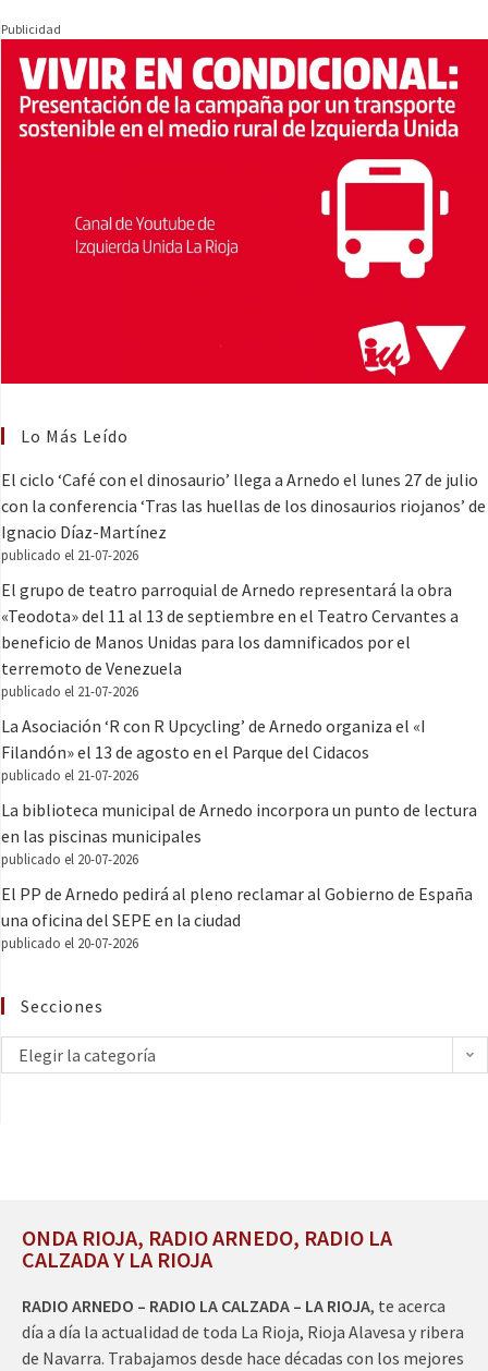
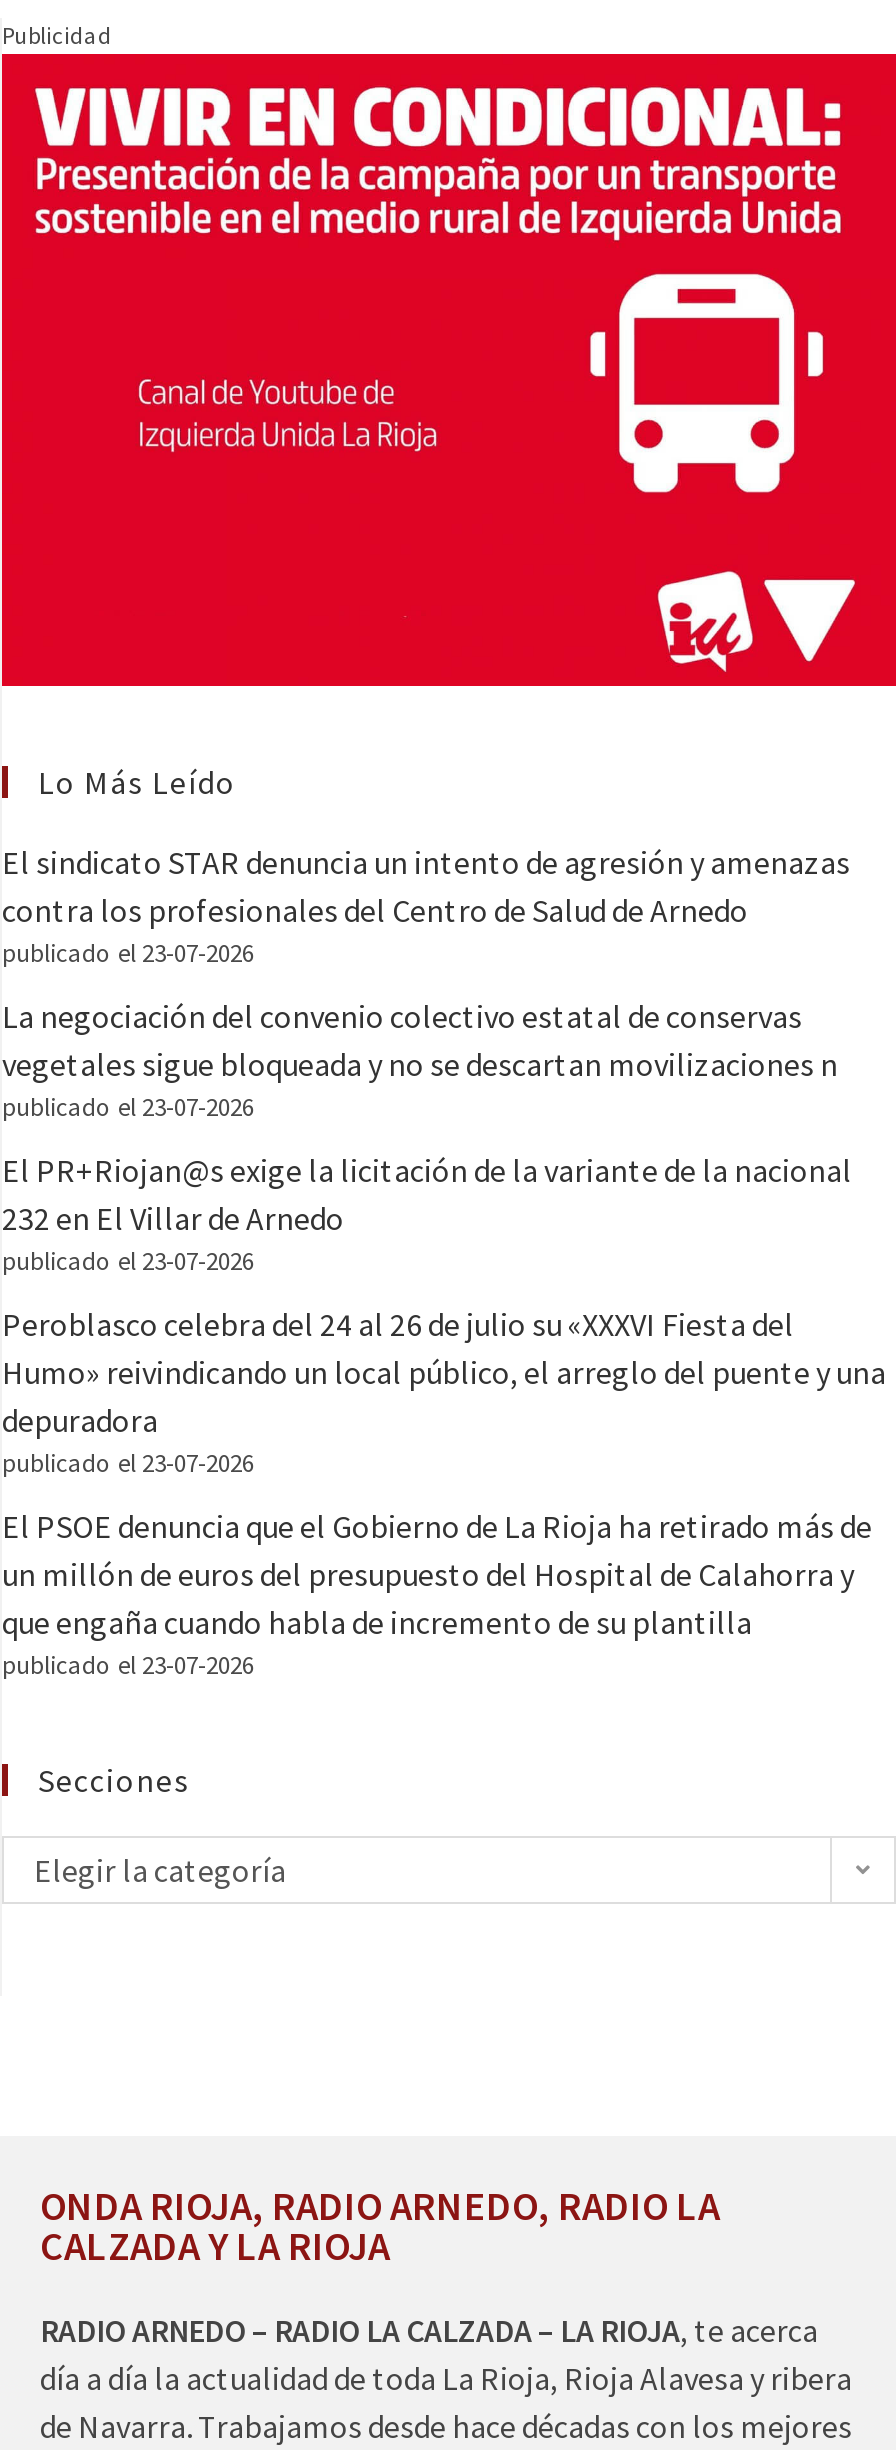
- El ciclo ‘Café con el dinosaurio’ llega a Arnedo el lunes 27 de julio
- con la conferencia ‘Tras las huellas de los dinosaurios riojanos’ de
- Ignacio Díaz-Martínez
- publicado el 21-07-2026
+ El sindicato STAR denuncia un intento de agresión y amenazas
+ contra los profesionales del Centro de Salud de Arnedo
+ publicado el 23-07-2026

- El grupo de teatro parroquial de Arnedo representará la obra
- «Teodota» del 11 al 13 de septiembre en el Teatro Cervantes a
- beneficio de Manos Unidas para los damnificados por el
- terremoto de Venezuela
- publicado el 21-07-2026
+ La negociación del convenio colectivo estatal de conservas
+ vegetales sigue bloqueada y no se descartan movilizaciones n
+ publicado el 23-07-2026

- La Asociación ‘R con R Upcycling’ de Arnedo organiza el «I
- Filandón» el 13 de agosto en el Parque del Cidacos
- publicado el 21-07-2026
+ El PR+Riojan@s exige la licitación de la variante de la nacional
+ 232 en El Villar de Arnedo
+ publicado el 23-07-2026

- La biblioteca municipal de Arnedo incorpora un punto de lectura
- en las piscinas municipales
- publicado el 20-07-2026
+ Peroblasco celebra del 24 al 26 de julio su «XXXVI Fiesta del
+ Humo» reivindicando un local público, el arreglo del puente y una
+ depuradora
+ publicado el 23-07-2026

- El PP de Arnedo pedirá al pleno reclamar al Gobierno de España
- una oficina del SEPE en la ciudad
- publicado el 20-07-2026
+ El PSOE denuncia que el Gobierno de La Rioja ha retirado más de
+ un millón de euros del presupuesto del Hospital de Calahorra y
+ que engaña cuando habla de incremento de su plantilla
+ publicado el 23-07-2026
